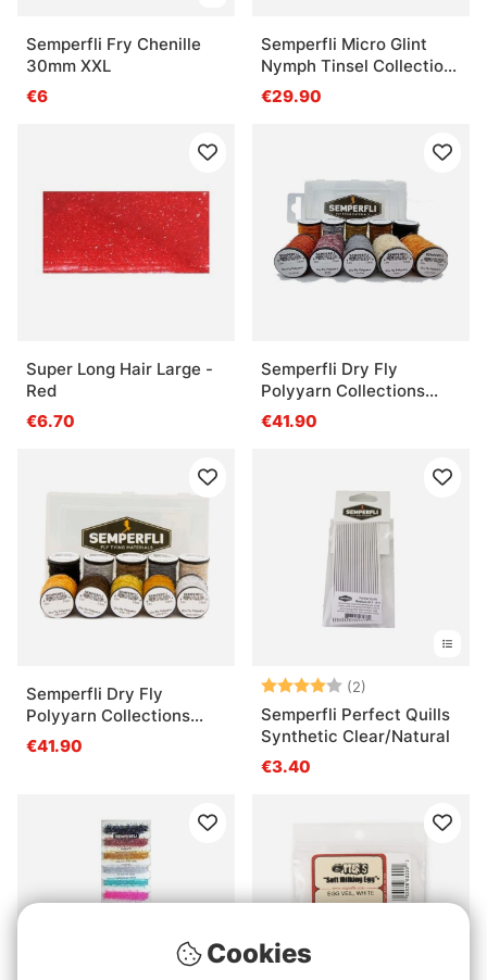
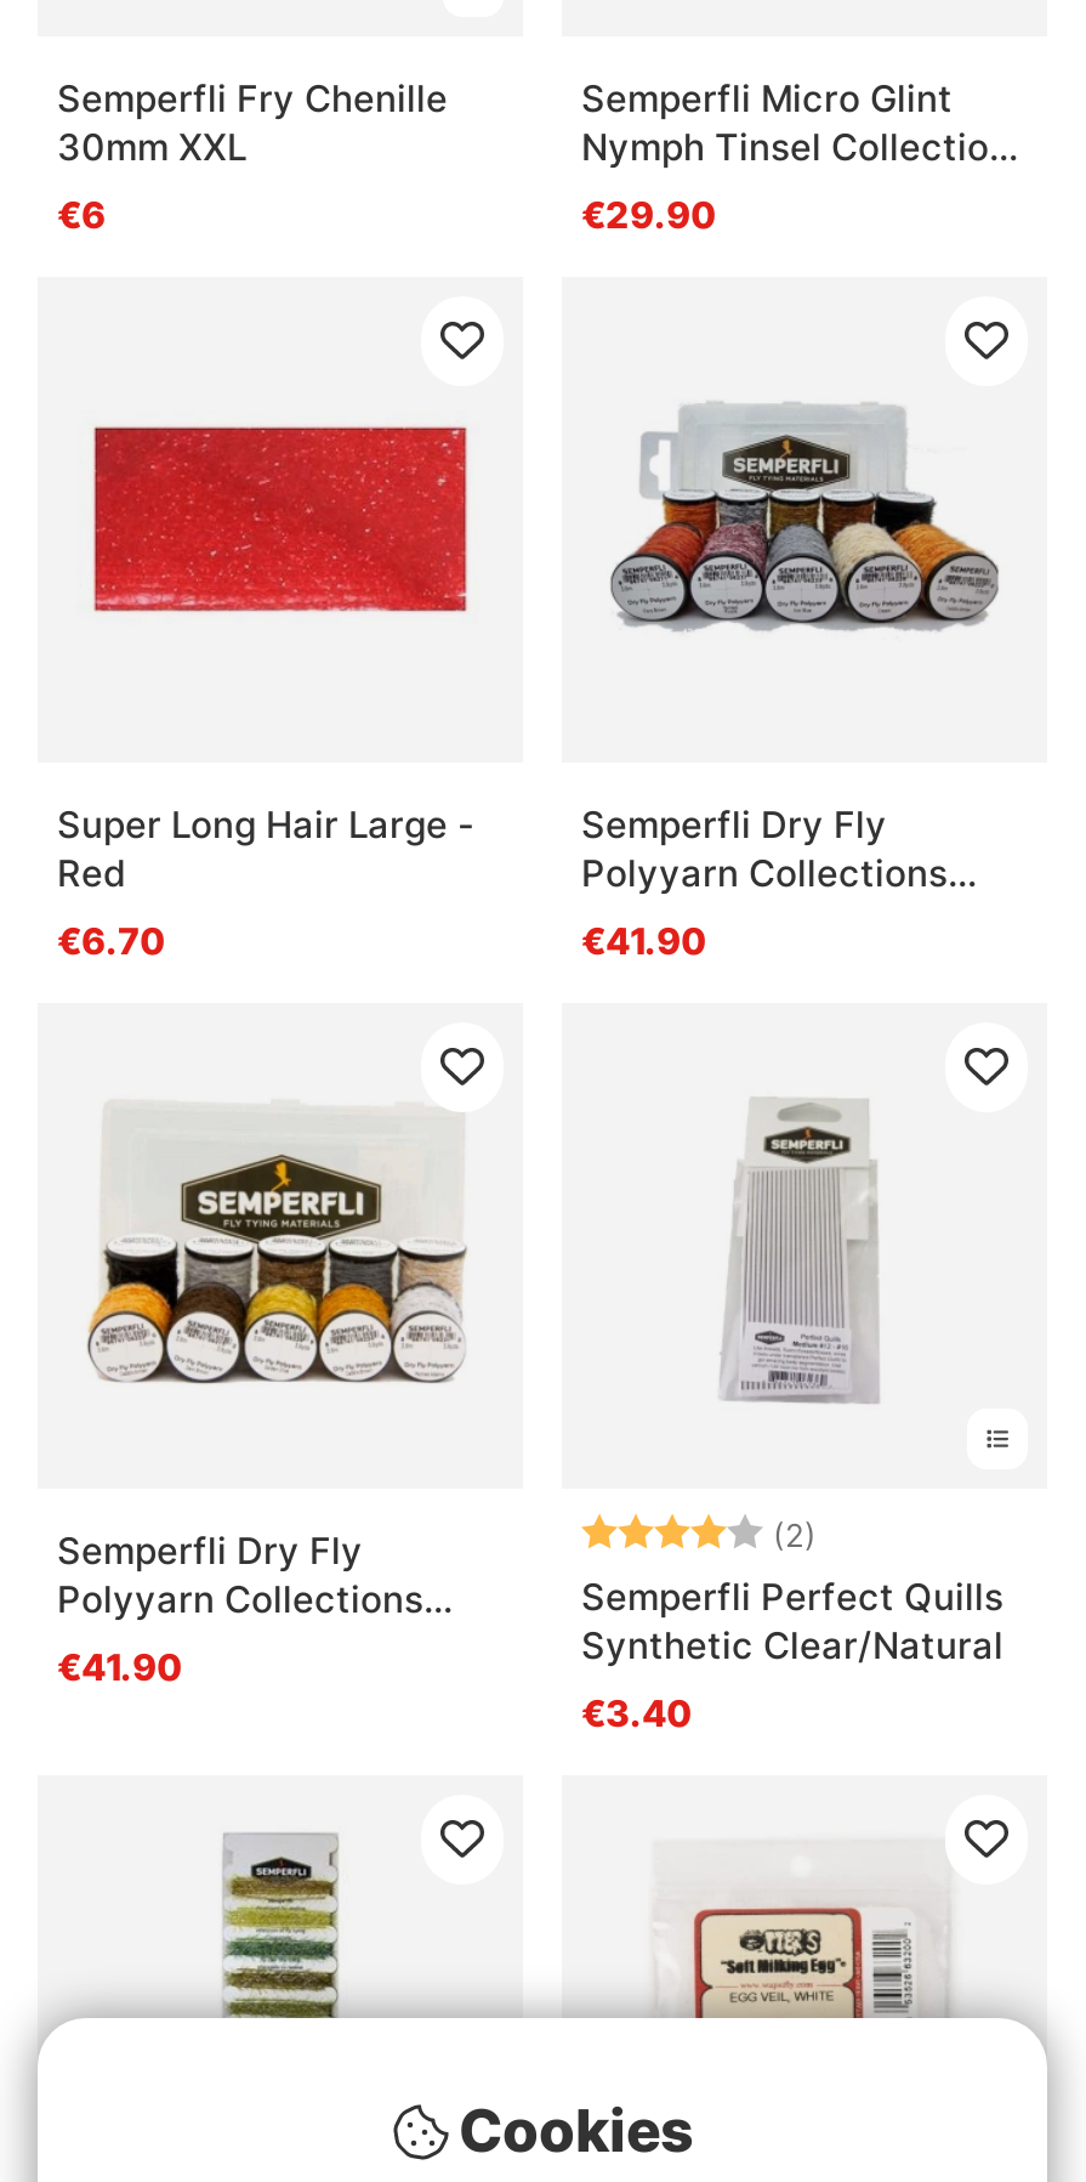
- [image]
+ [image]
